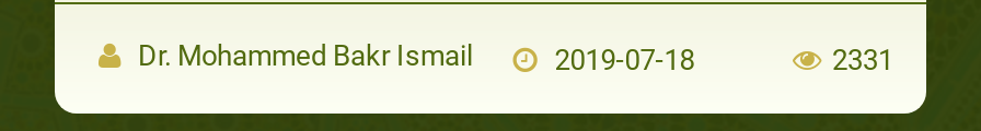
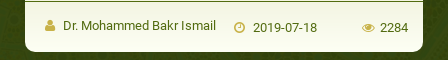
- 2331
+ 2284
